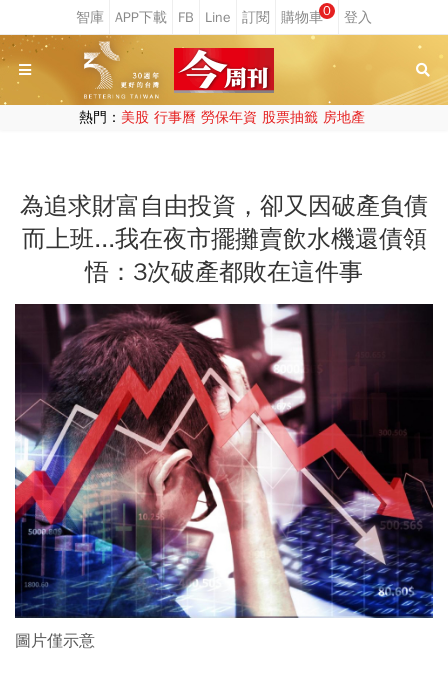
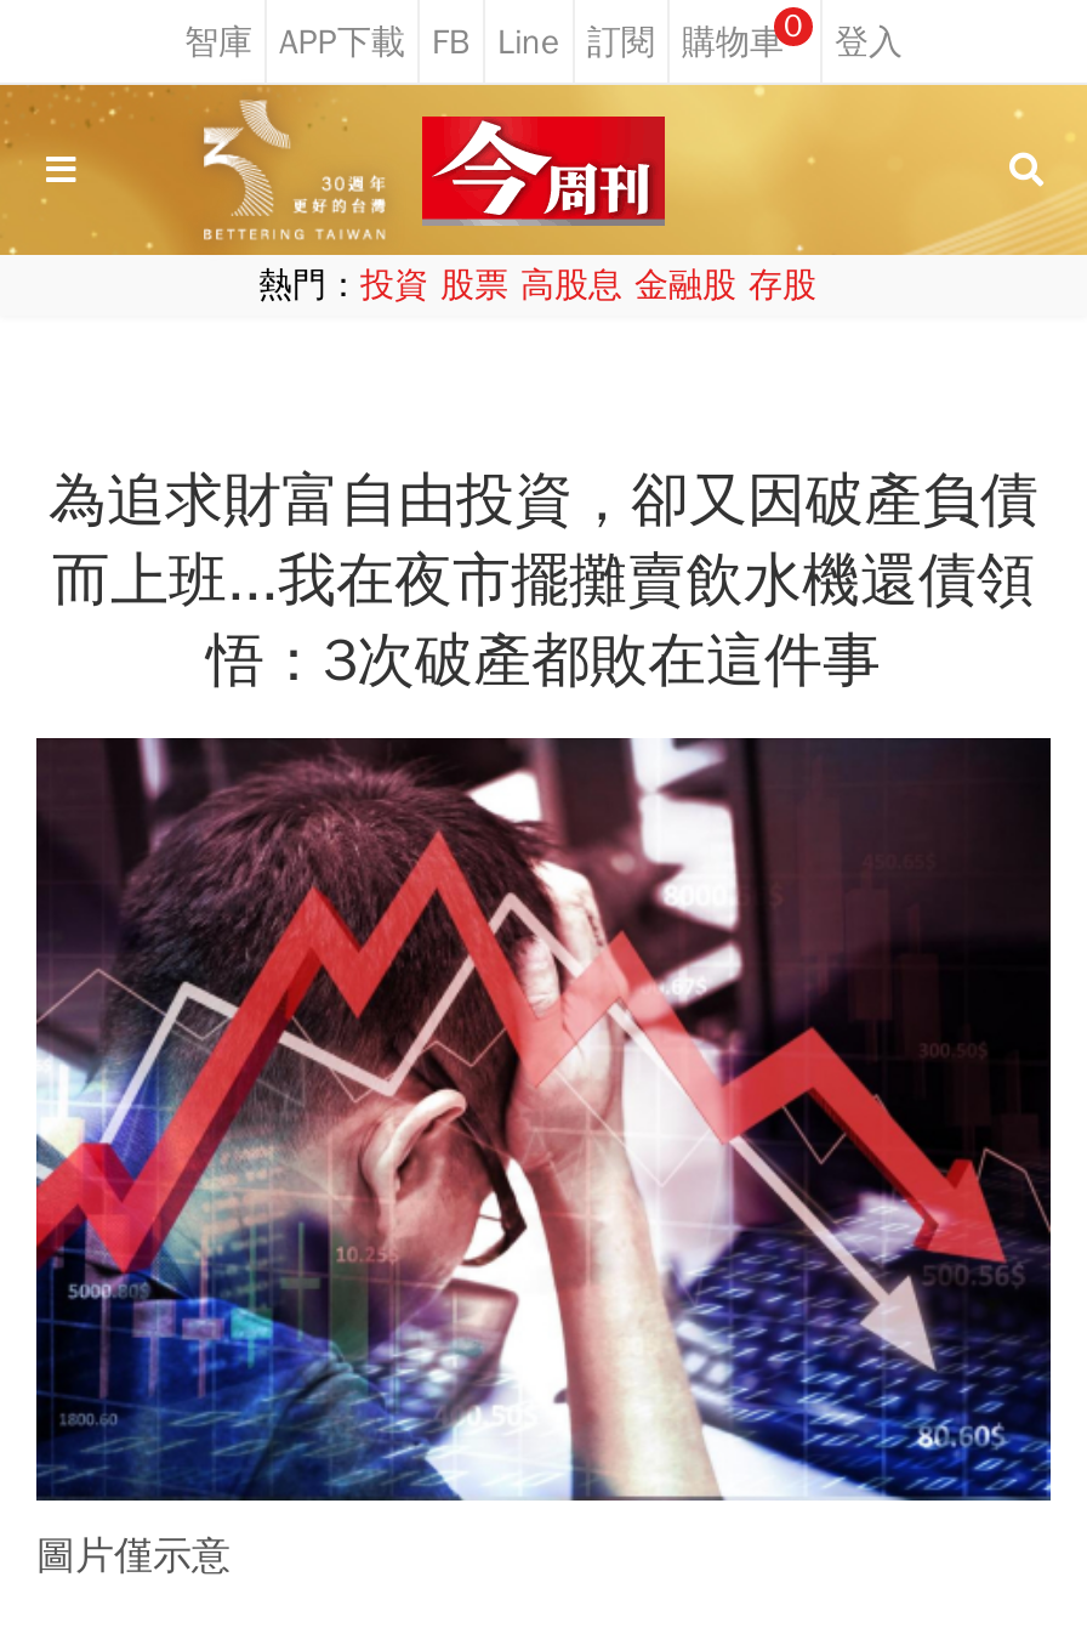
- 熱門：美股 行事曆 勞保年資 股票抽籤 房地產
+ 熱門：投資 股票 高股息 金融股 存股
